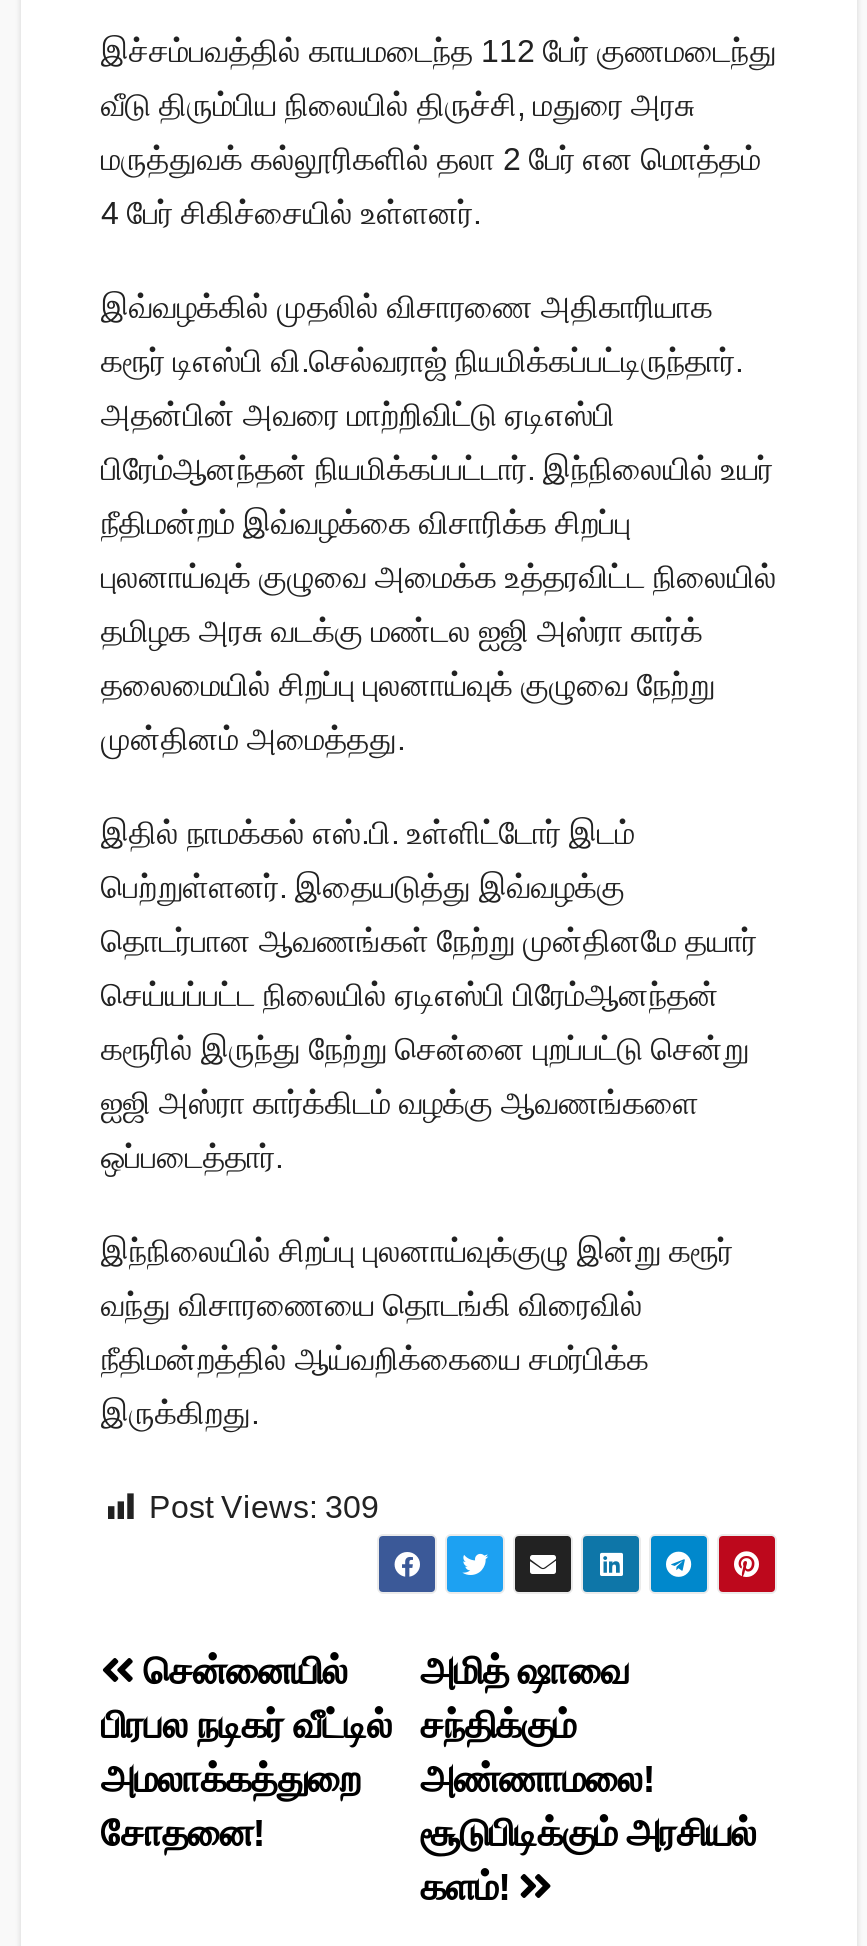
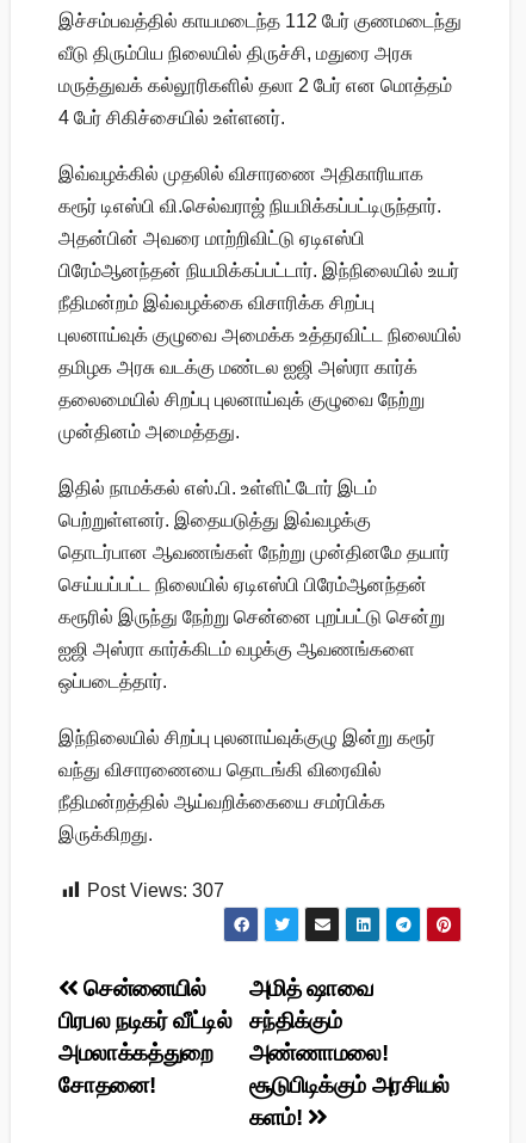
- Post Views: 309
+ Post Views: 307
